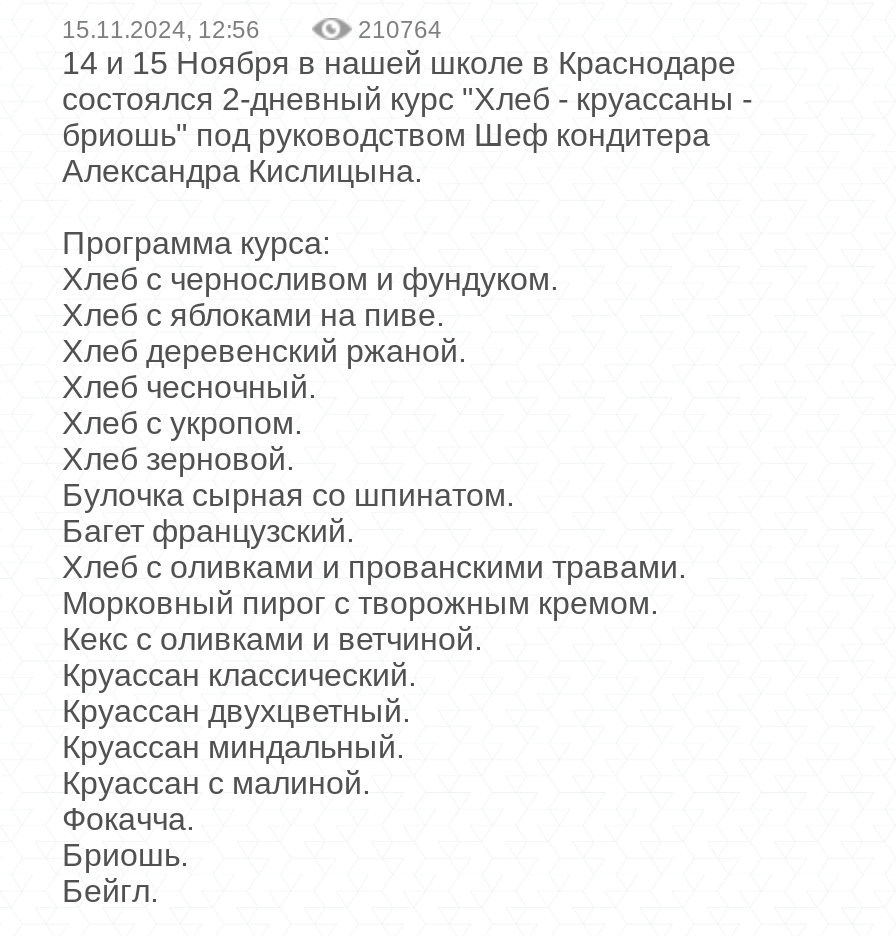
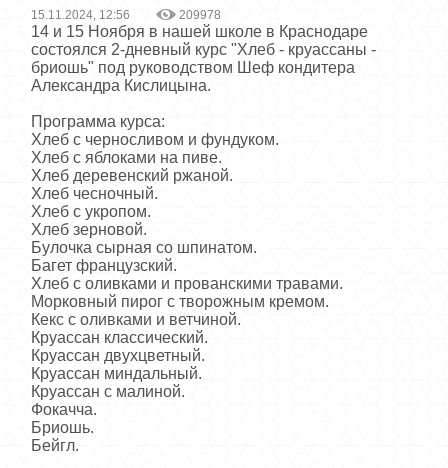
- 210764
+ 209978
